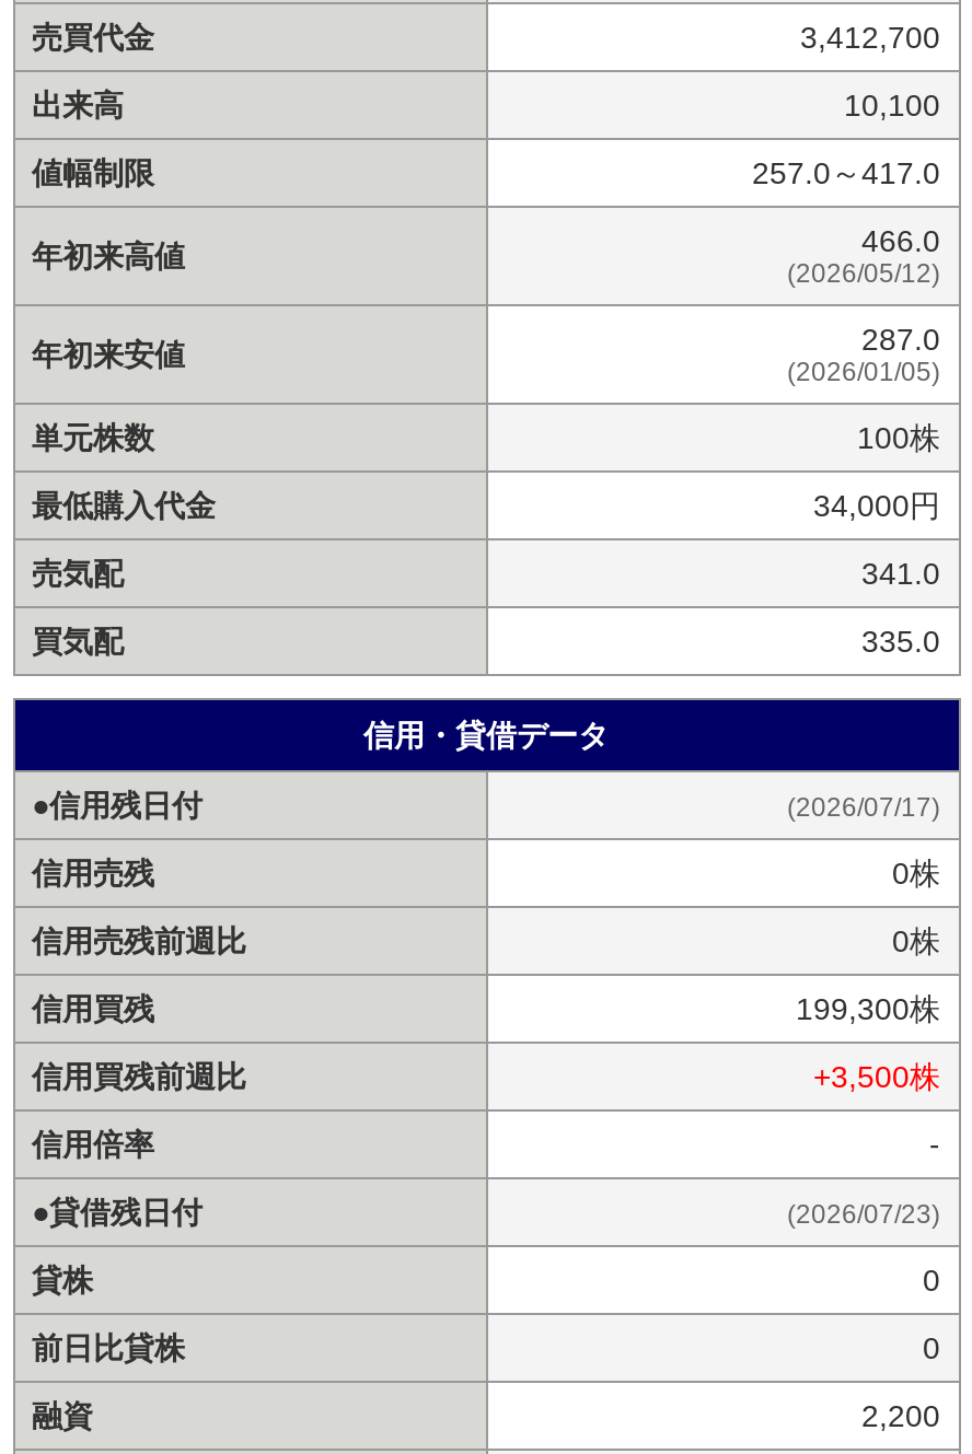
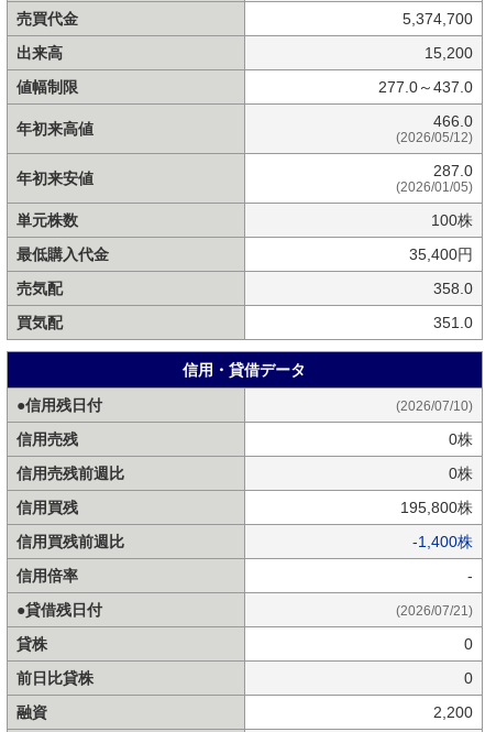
- 3,412,700
+ 5,374,700

- 10,100
+ 15,200

- 257.0～417.0
+ 277.0～437.0

- 34,000円
+ 35,400円

- 341.0
+ 358.0

- 335.0
+ 351.0

- (2026/07/17)
+ (2026/07/10)

- 199,300株
+ 195,800株

- +3,500株
+ -1,400株

- (2026/07/23)
+ (2026/07/21)
